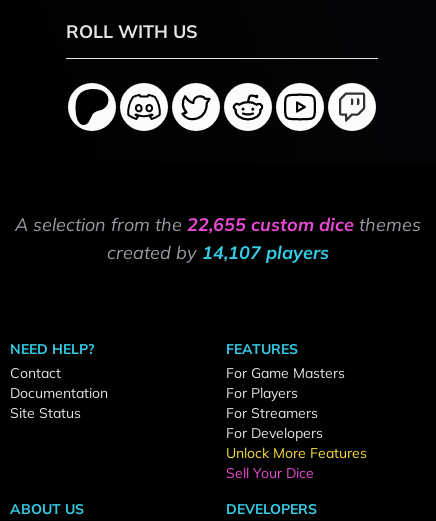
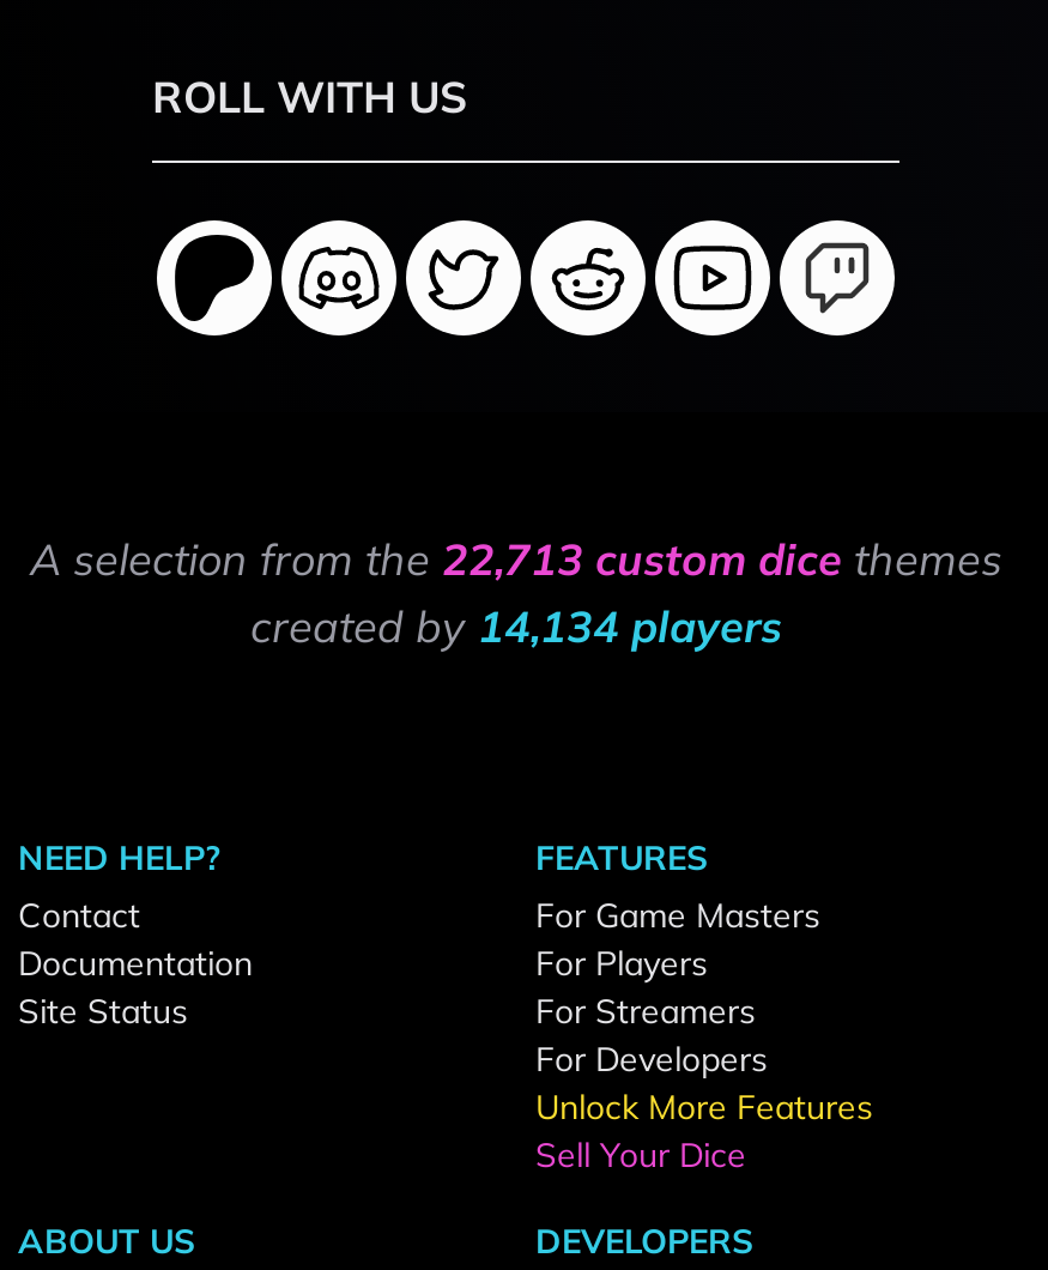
- A selection from the 22,655 custom dice themes
+ A selection from the 22,713 custom dice themes

- created by 14,107 players
+ created by 14,134 players
